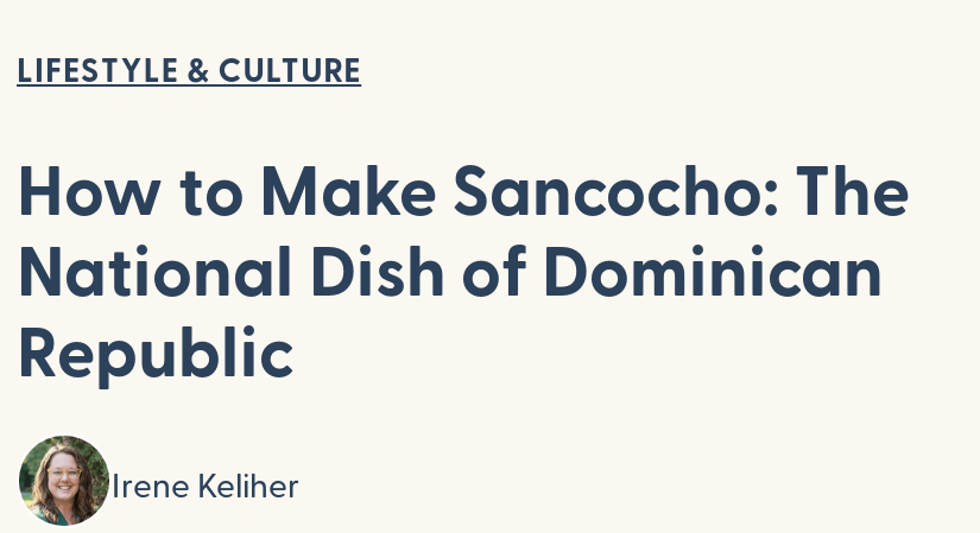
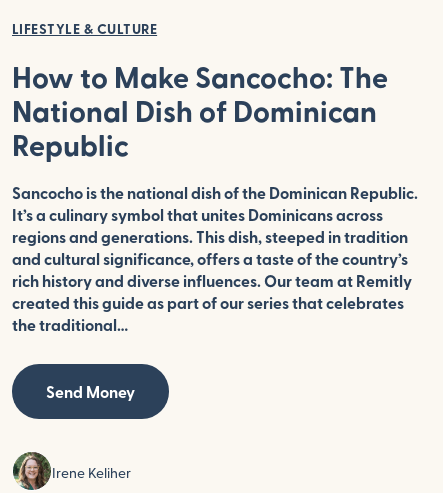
+ Sancocho is the national dish of the Dominican Republic.
+ It’s a culinary symbol that unites Dominicans across
+ regions and generations. This dish, steeped in tradition
+ and cultural significance, offers a taste of the country’s
+ rich history and diverse influences. Our team at Remitly
+ created this guide as part of our series that celebrates
+ the traditional…

+ Send Money
